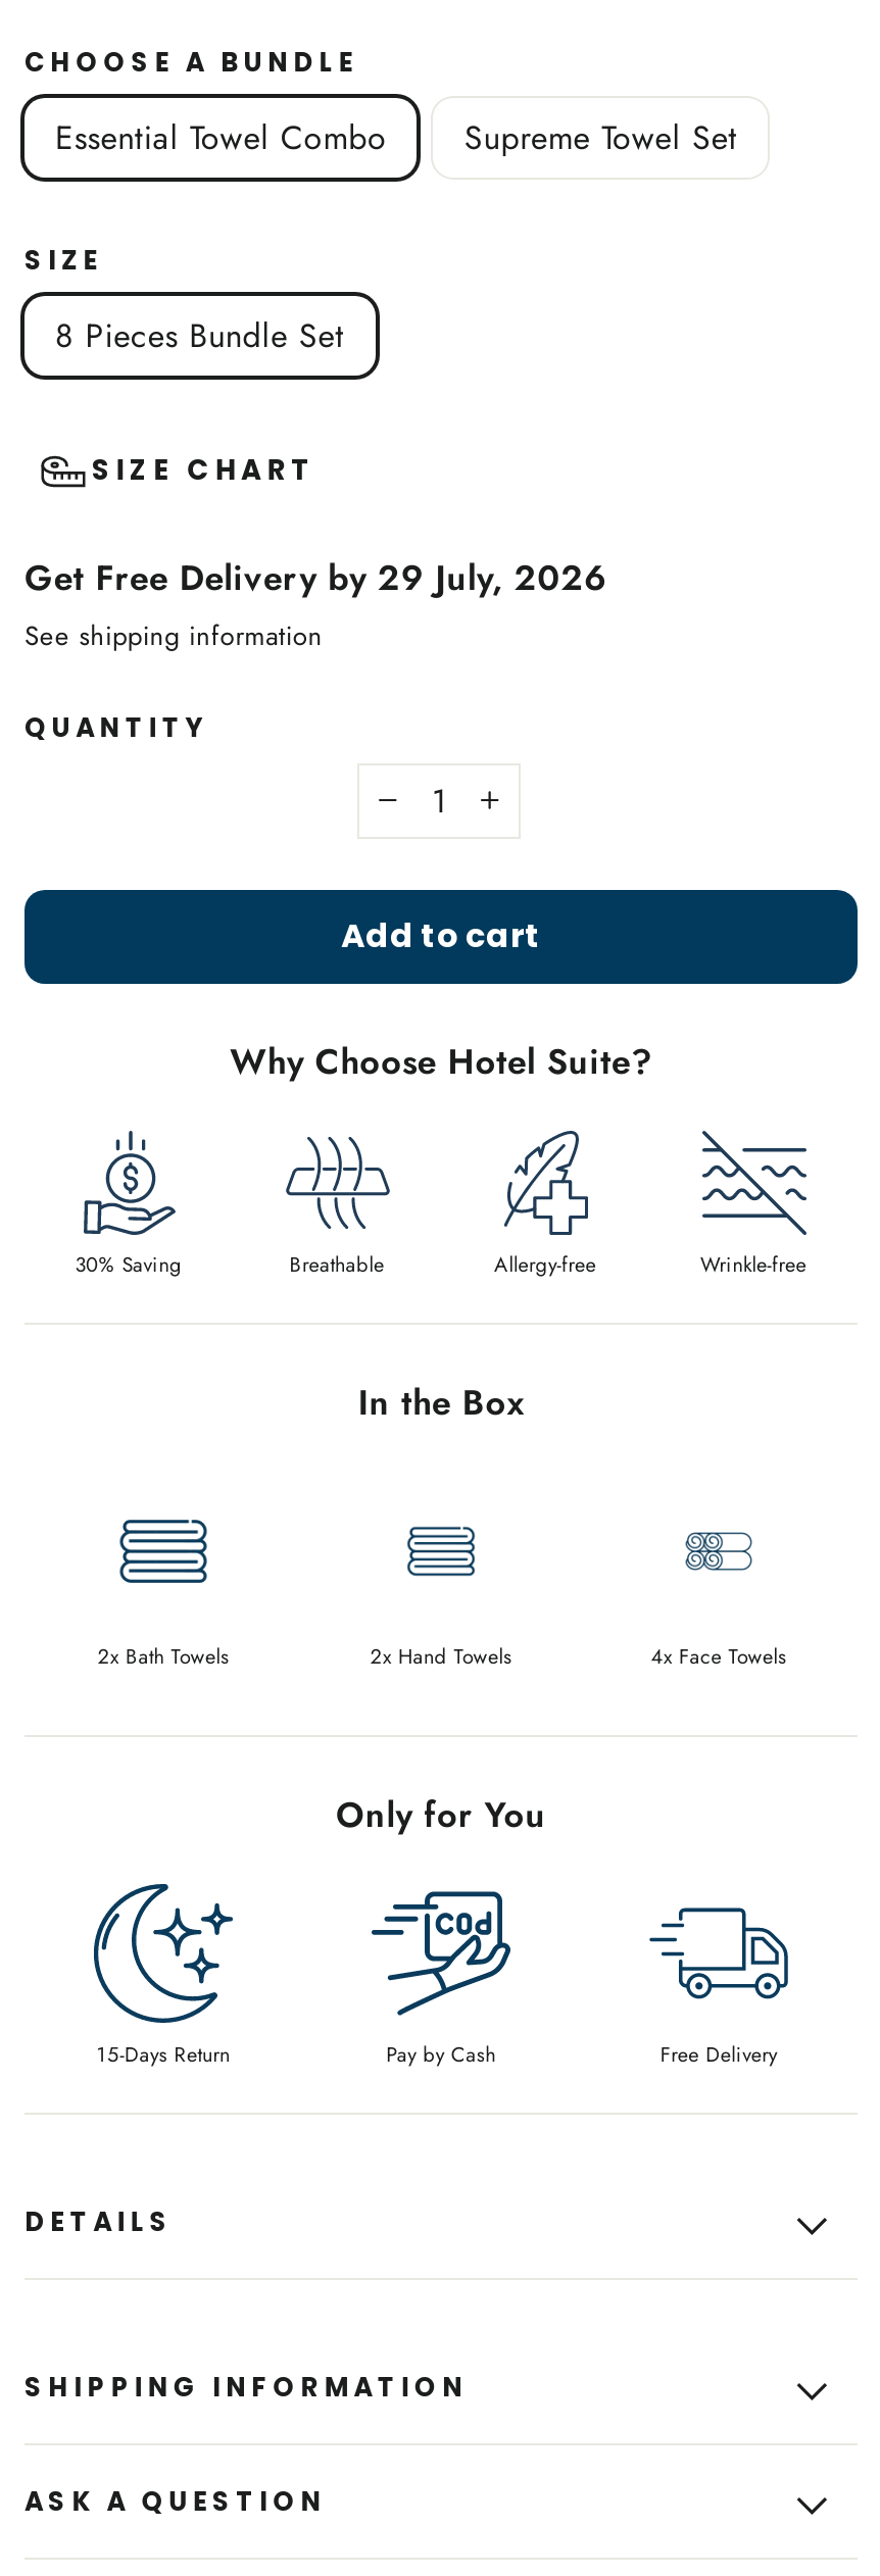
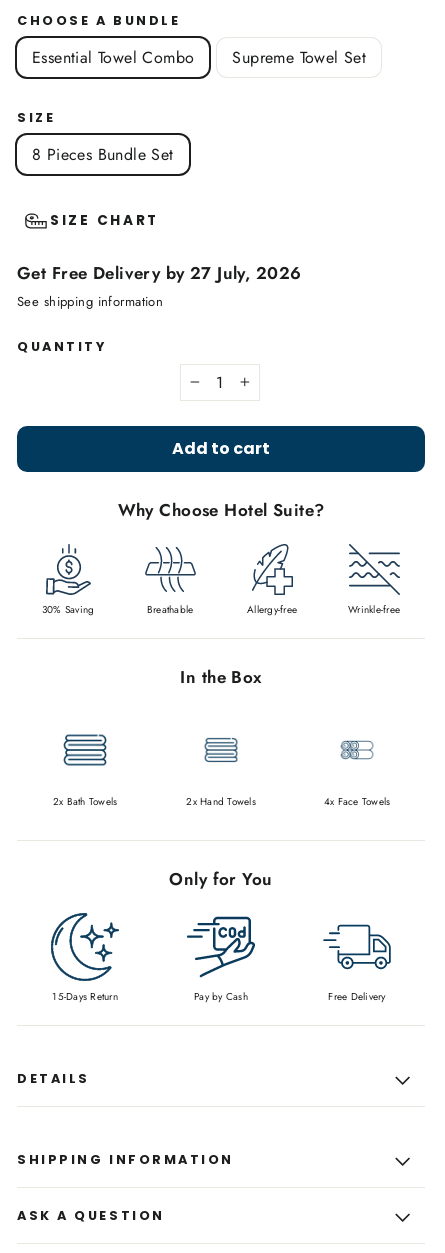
- Get Free Delivery by 29 July, 2026
+ Get Free Delivery by 27 July, 2026
